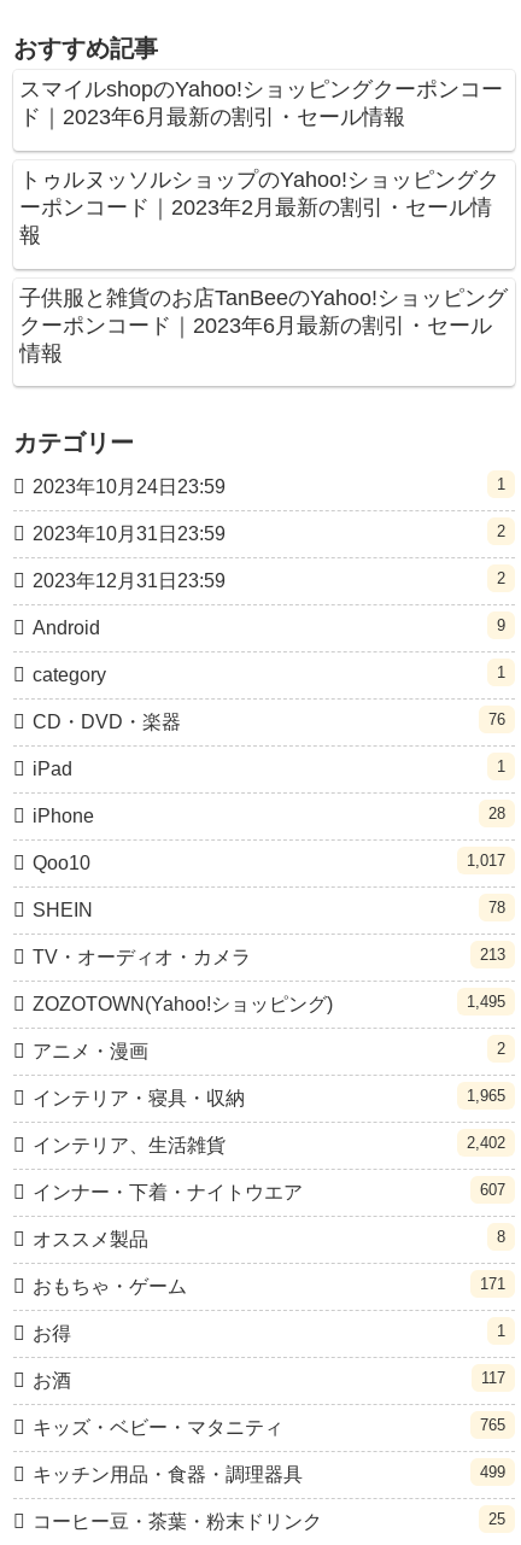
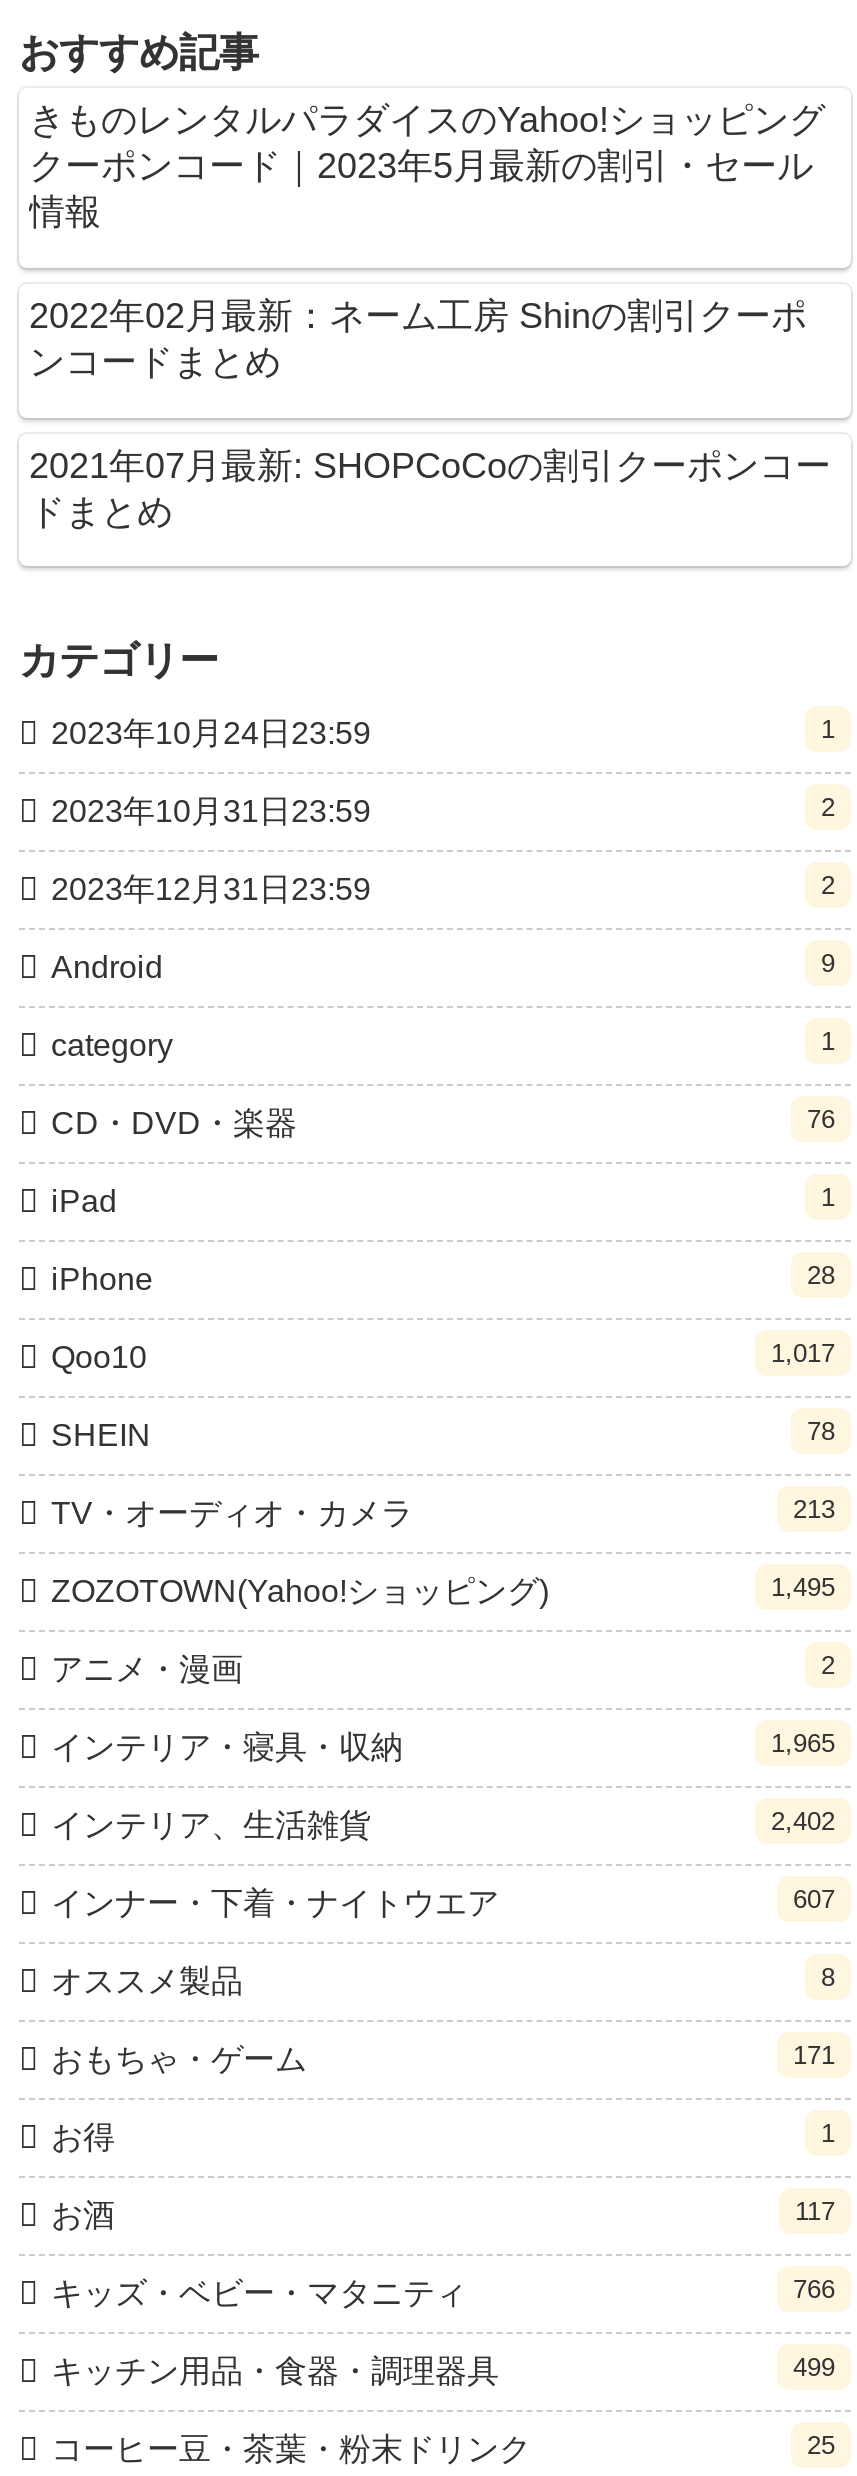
- スマイルshopのYahoo!ショッピングクーポンコー
- ド｜2023年6月最新の割引・セール情報
- トゥルヌッソルショップのYahoo!ショッピングク
- ーポンコード｜2023年2月最新の割引・セール情
- 報
- 子供服と雑貨のお店TanBeeのYahoo!ショッピング
- クーポンコード｜2023年6月最新の割引・セール
+ きものレンタルパラダイスのYahoo!ショッピング
+ クーポンコード｜2023年5月最新の割引・セール

moved up: 情報

+ 2022年02月最新：ネーム工房 Shinの割引クーポ
+ ンコードまとめ
+ 2021年07月最新: SHOPCoCoの割引クーポンコー
+ ドまとめ

- 765
+ 766
